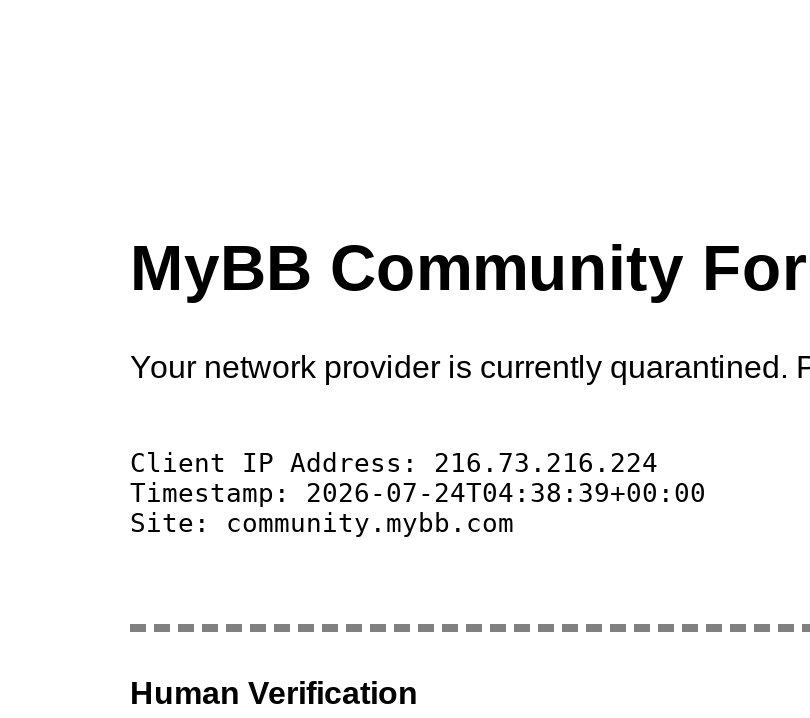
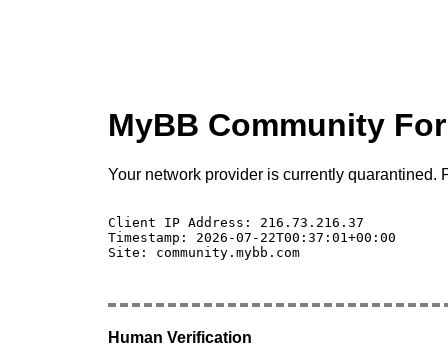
- Client IP Address: 216.73.216.224
+ Client IP Address: 216.73.216.37

- Timestamp: 2026-07-24T04:38:39+00:00
+ Timestamp: 2026-07-22T00:37:01+00:00
